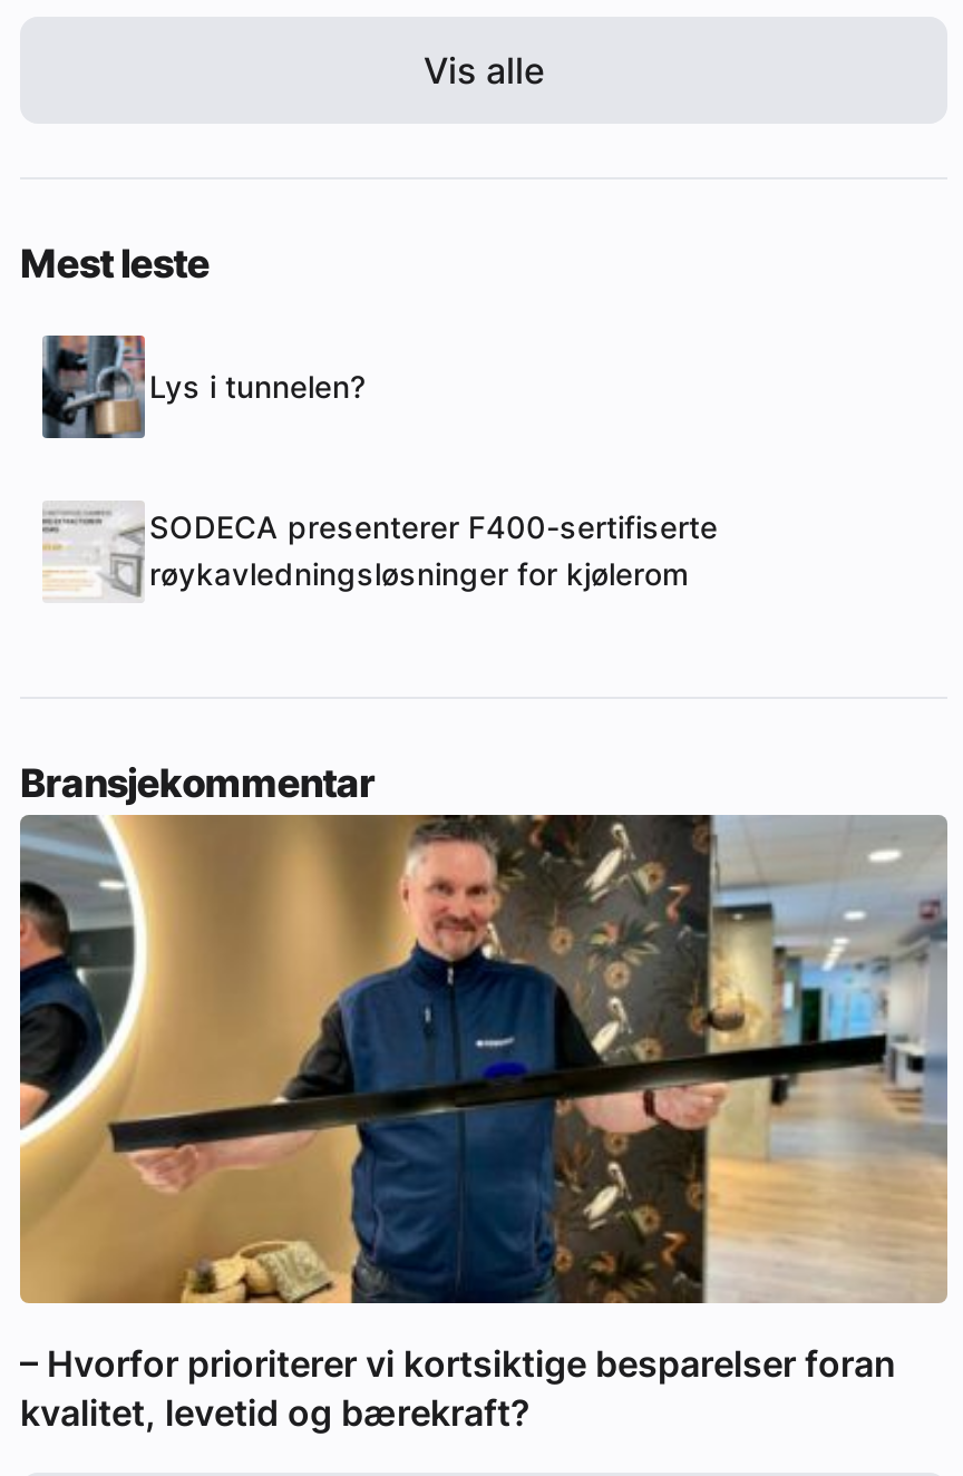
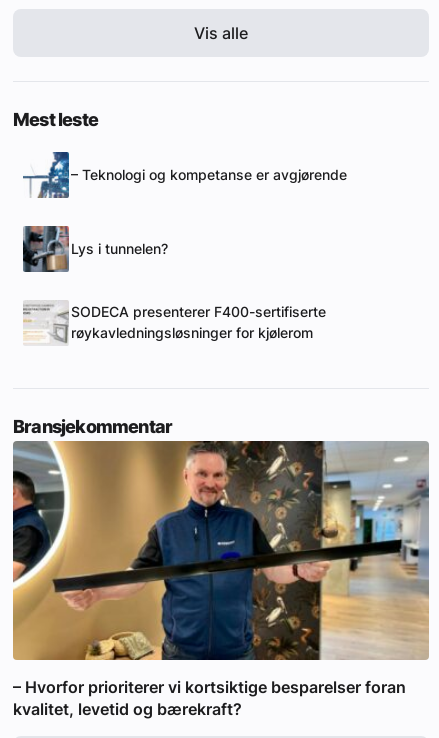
+ [image]
+ – Teknologi og kompetanse er avgjørende
